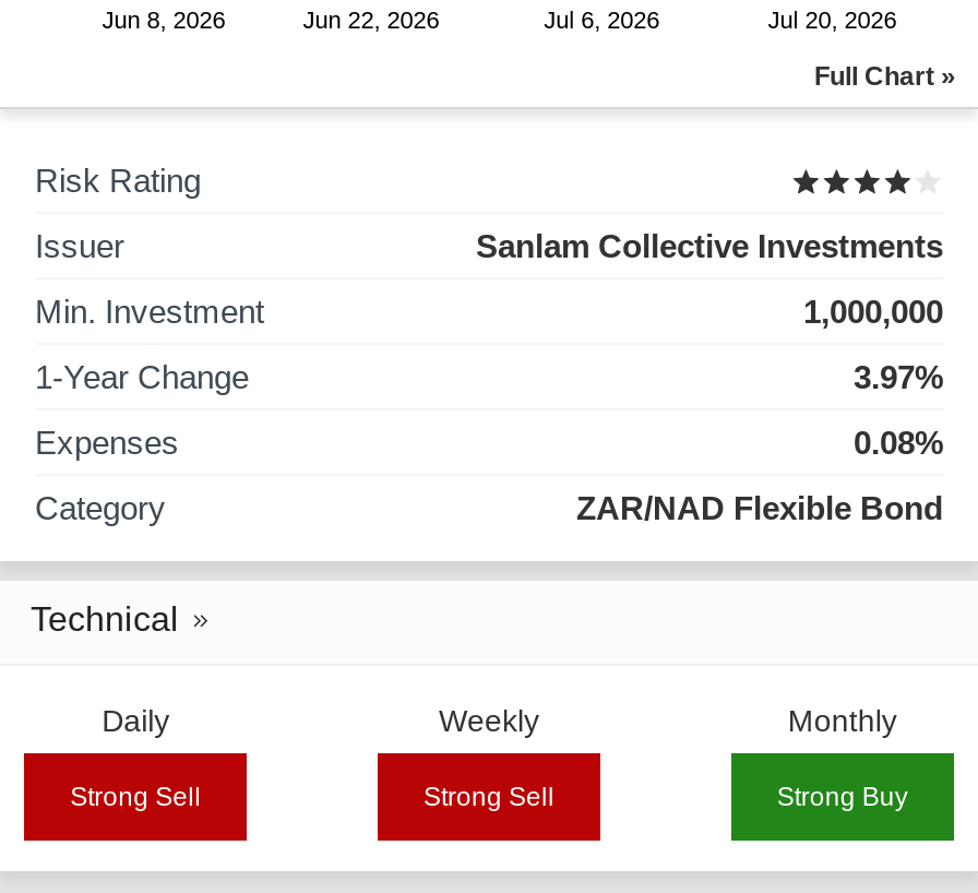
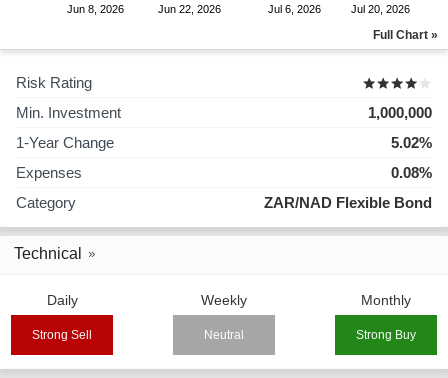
- Issuer
- Sanlam Collective Investments

- 3.97%
+ 5.02%

- Strong Sell
+ Neutral
